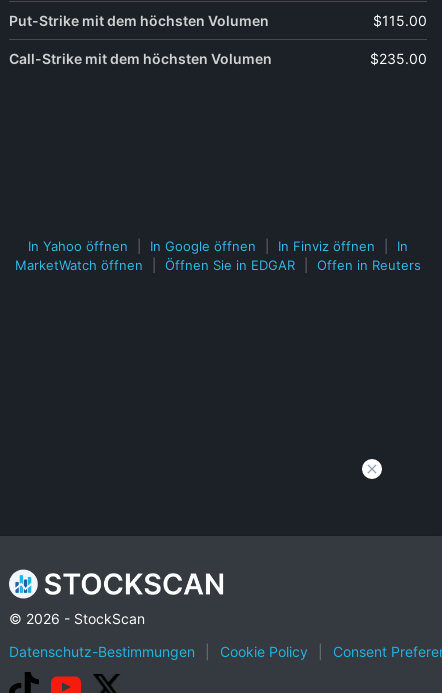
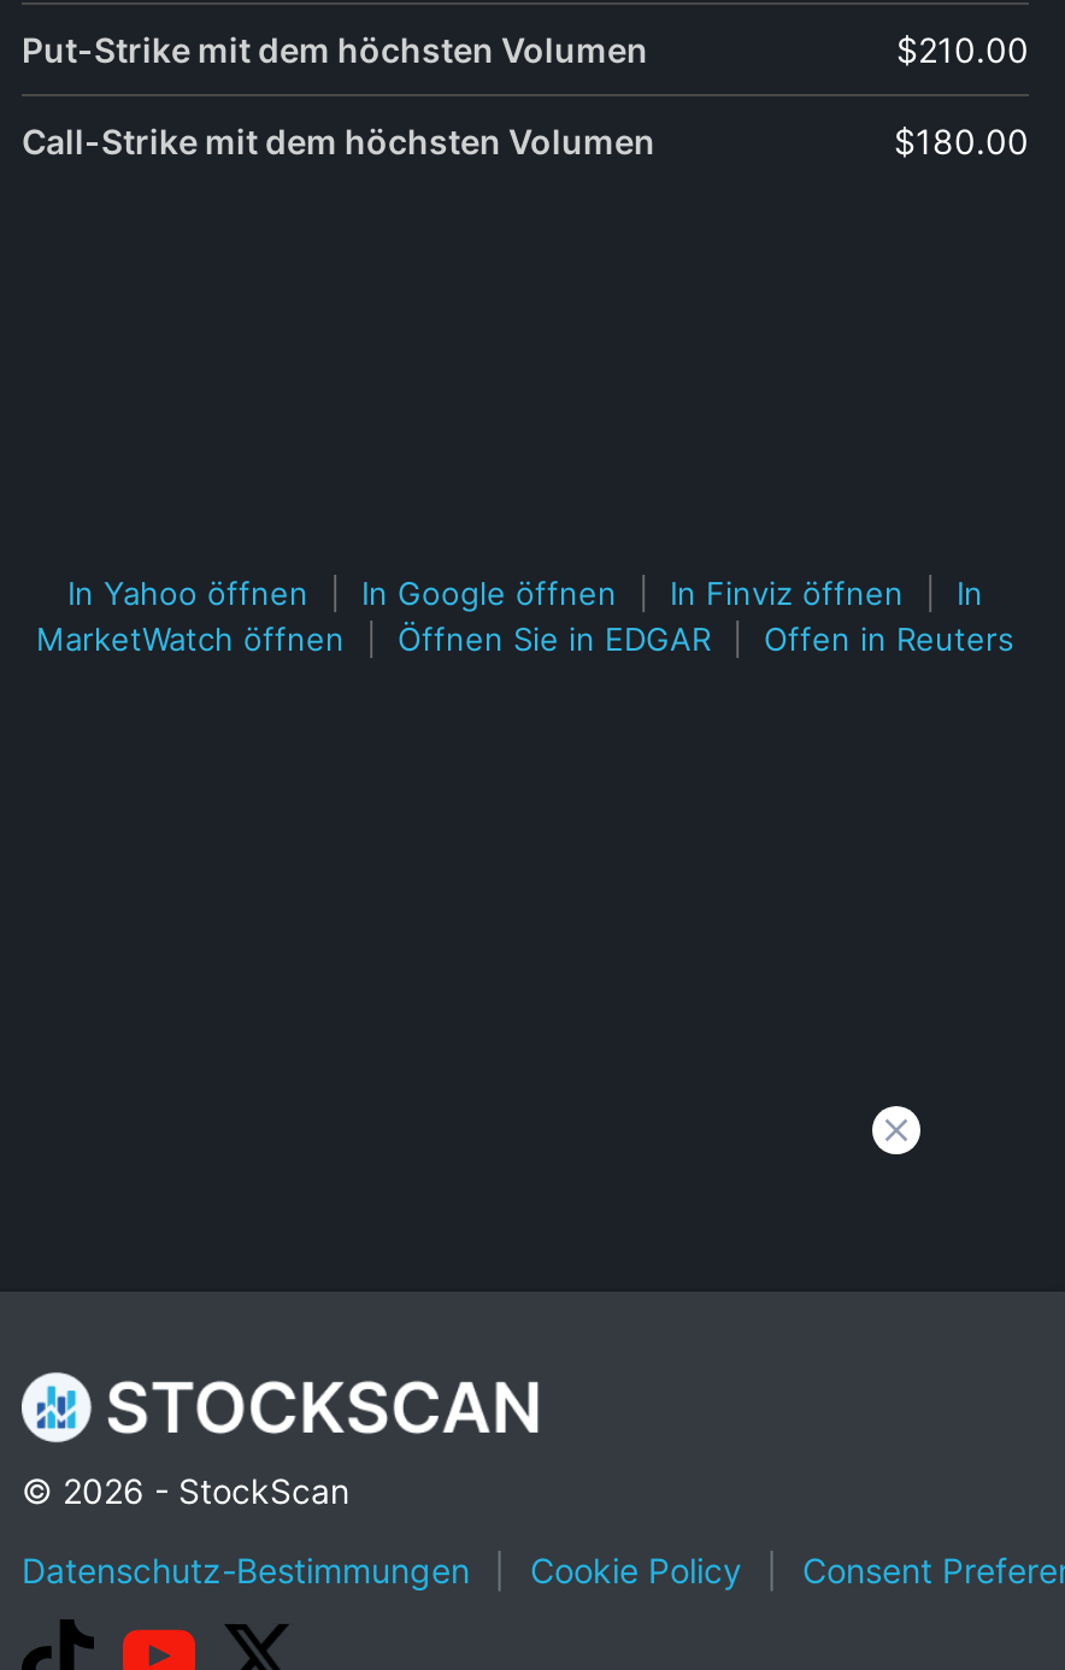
- $115.00
+ $210.00

- $235.00
+ $180.00
